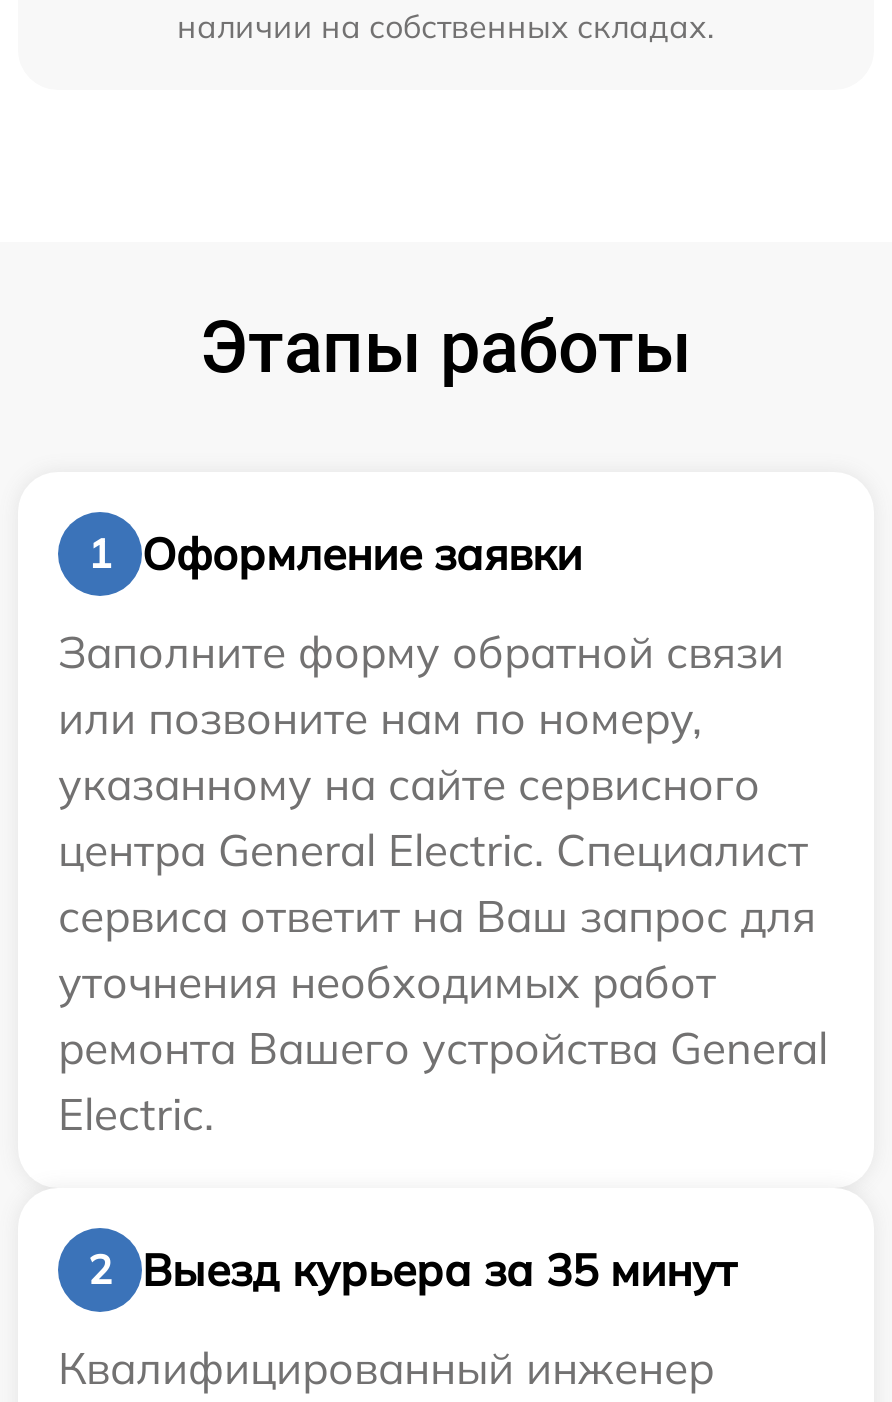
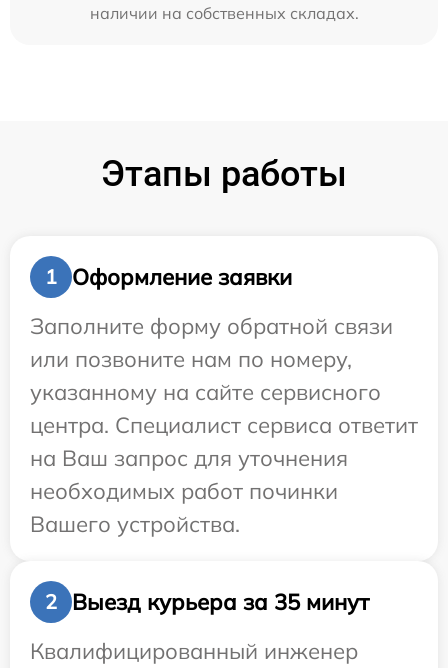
- центра General Electric. Специалист
- сервиса ответит на Ваш запрос для
- уточнения необходимых работ
- ремонта Вашего устройства General
- Electric.
+ центра. Специалист сервиса ответит
+ на Ваш запрос для уточнения
+ необходимых работ починки
+ Вашего устройства.
